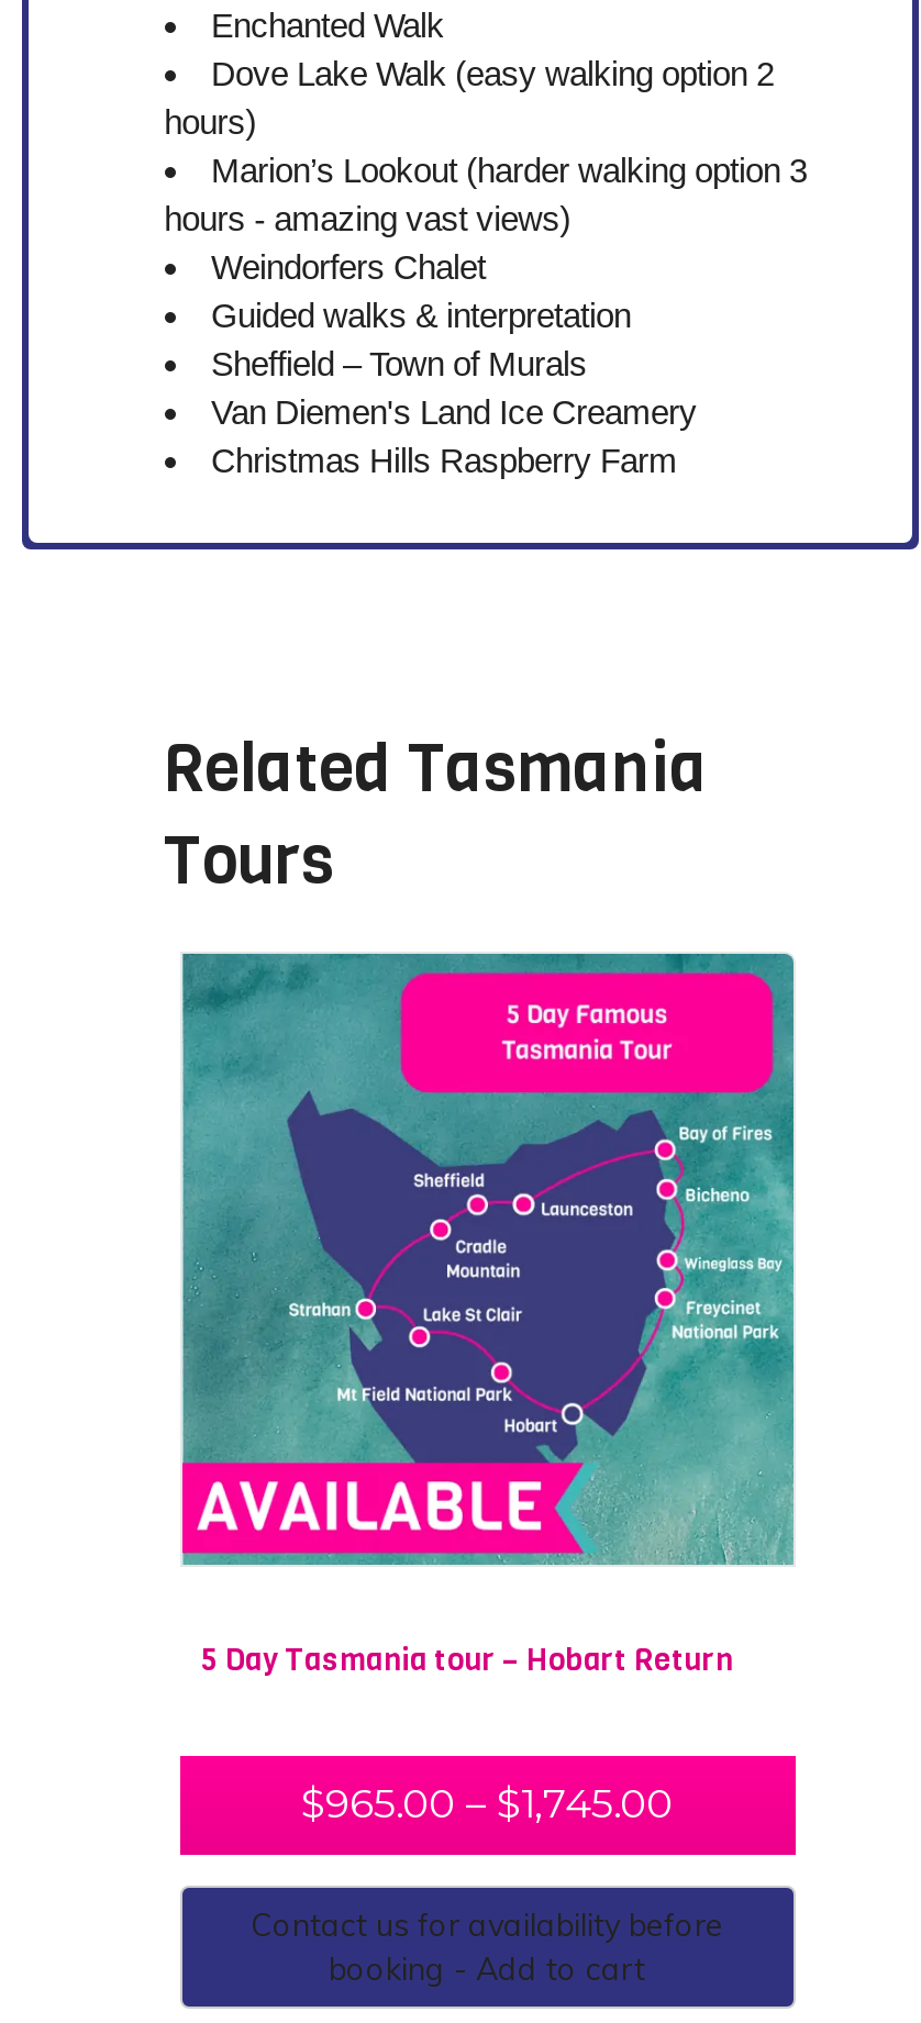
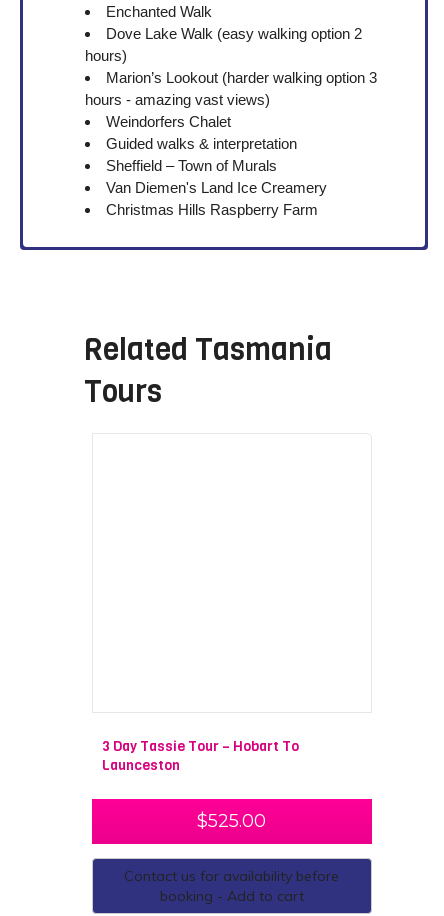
- [image]

- 5 Day Tasmania tour – Hobart Return
+ 3 Day Tassie Tour – Hobart To
+ Launceston

- $965.00 – $1,745.00
+ $525.00
